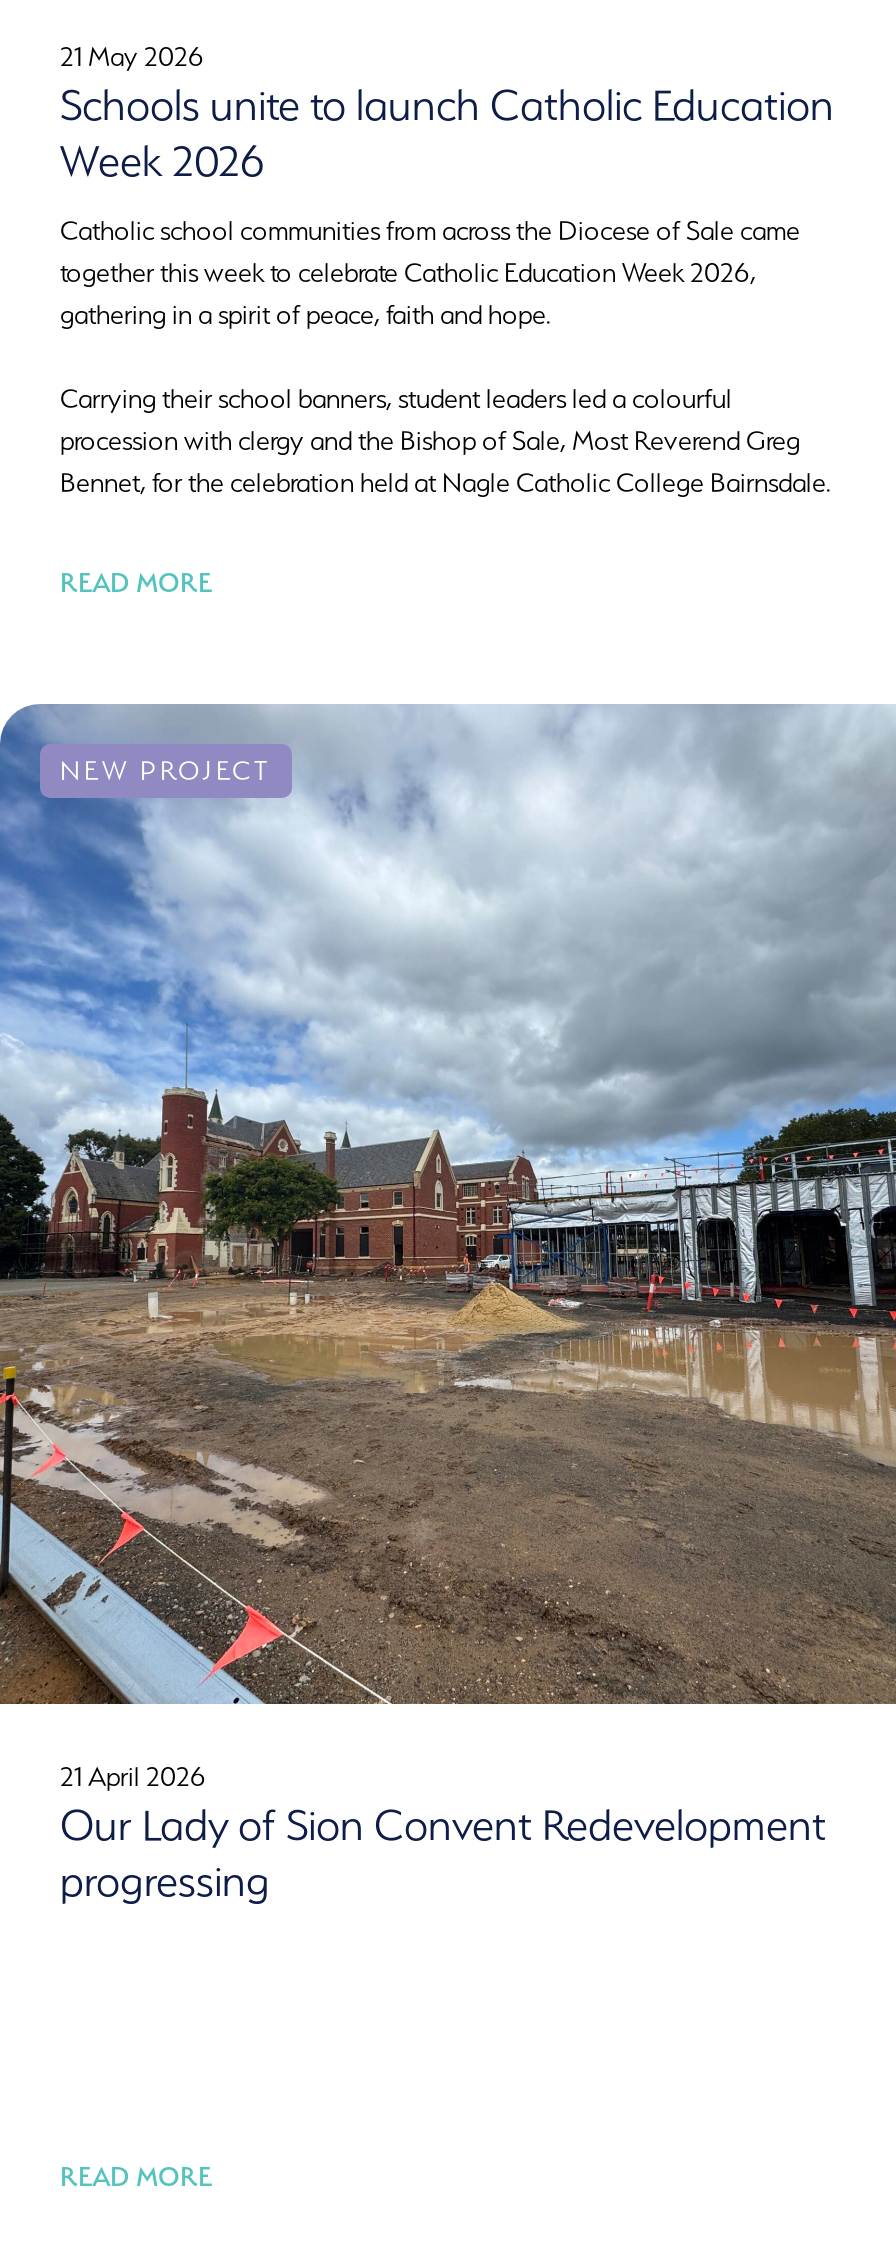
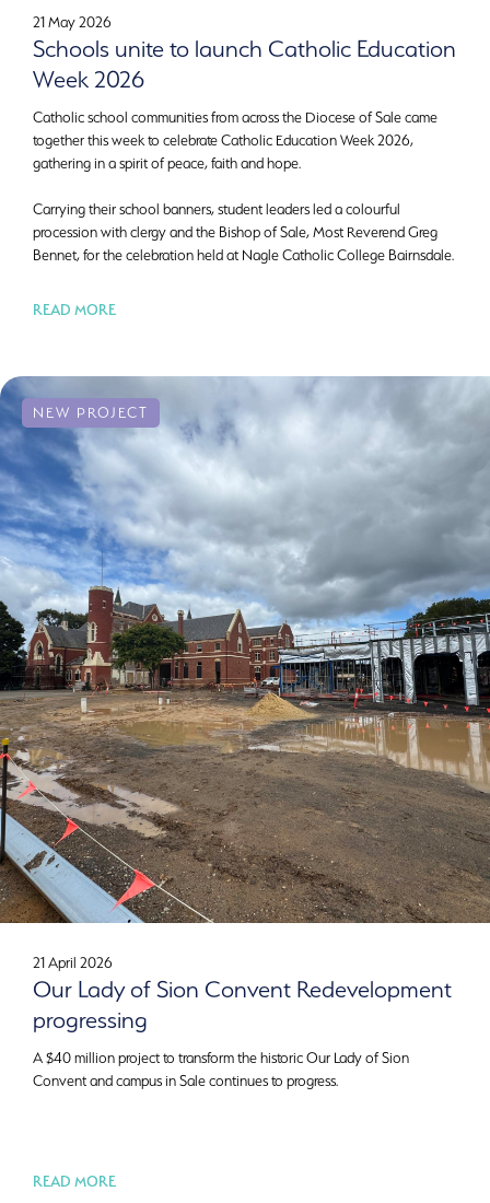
+ A $40 million project to transform the historic Our Lady of Sion
+ Convent and campus in Sale continues to progress.
